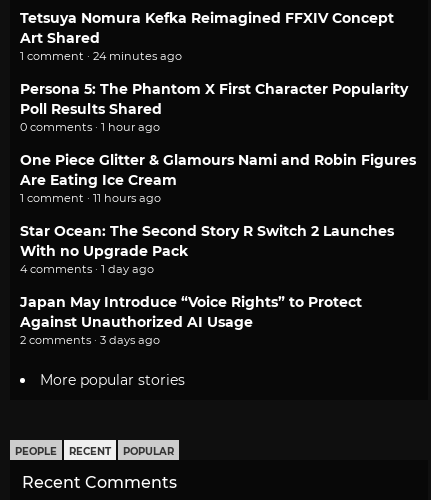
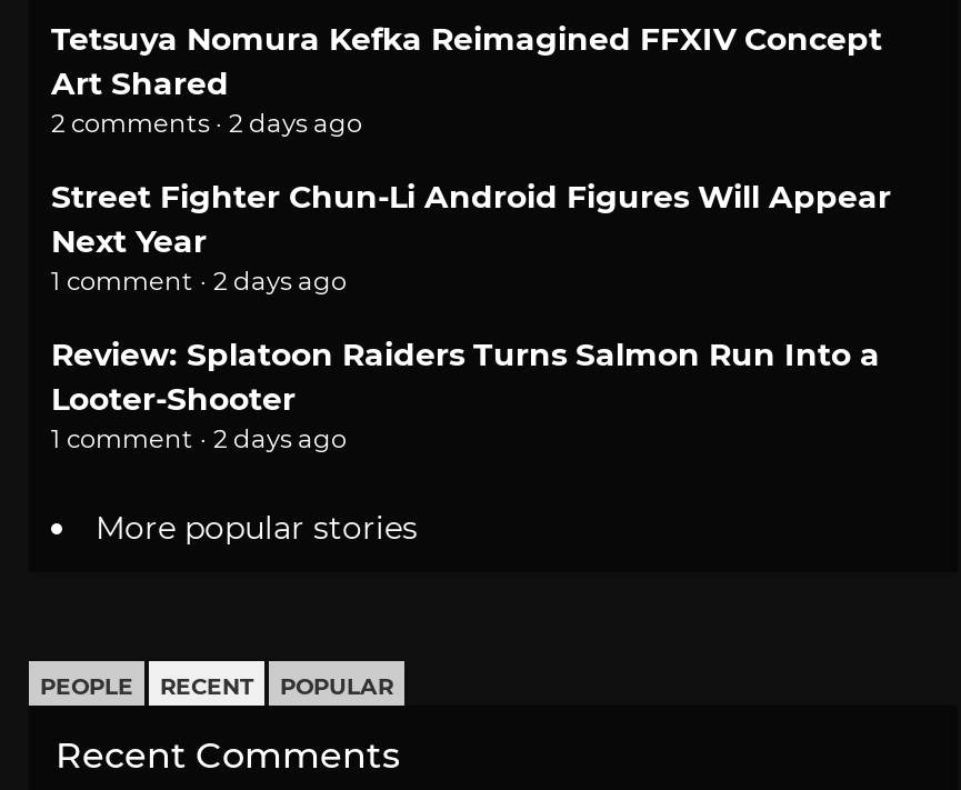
- 1 comment · 24 minutes ago
- Persona 5: The Phantom X First Character Popularity
- Poll Results Shared
- 0 comments · 1 hour ago
- One Piece Glitter & Glamours Nami and Robin Figures
- Are Eating Ice Cream
- 1 comment · 11 hours ago
- Star Ocean: The Second Story R Switch 2 Launches
- With no Upgrade Pack
- 4 comments · 1 day ago
- Japan May Introduce “Voice Rights” to Protect
- Against Unauthorized AI Usage
- 2 comments · 3 days ago
+ 2 comments · 2 days ago
+ Street Fighter Chun-Li Android Figures Will Appear
+ Next Year
+ 1 comment · 2 days ago
+ Review: Splatoon Raiders Turns Salmon Run Into a
+ Looter-Shooter
+ 1 comment · 2 days ago
